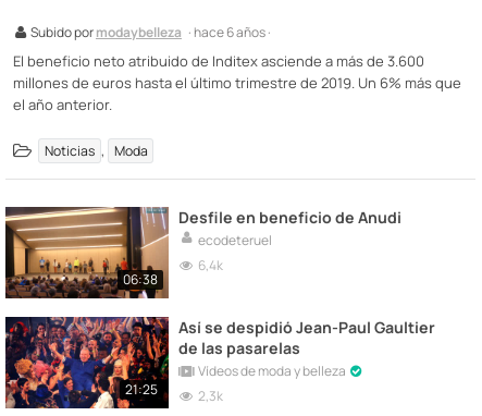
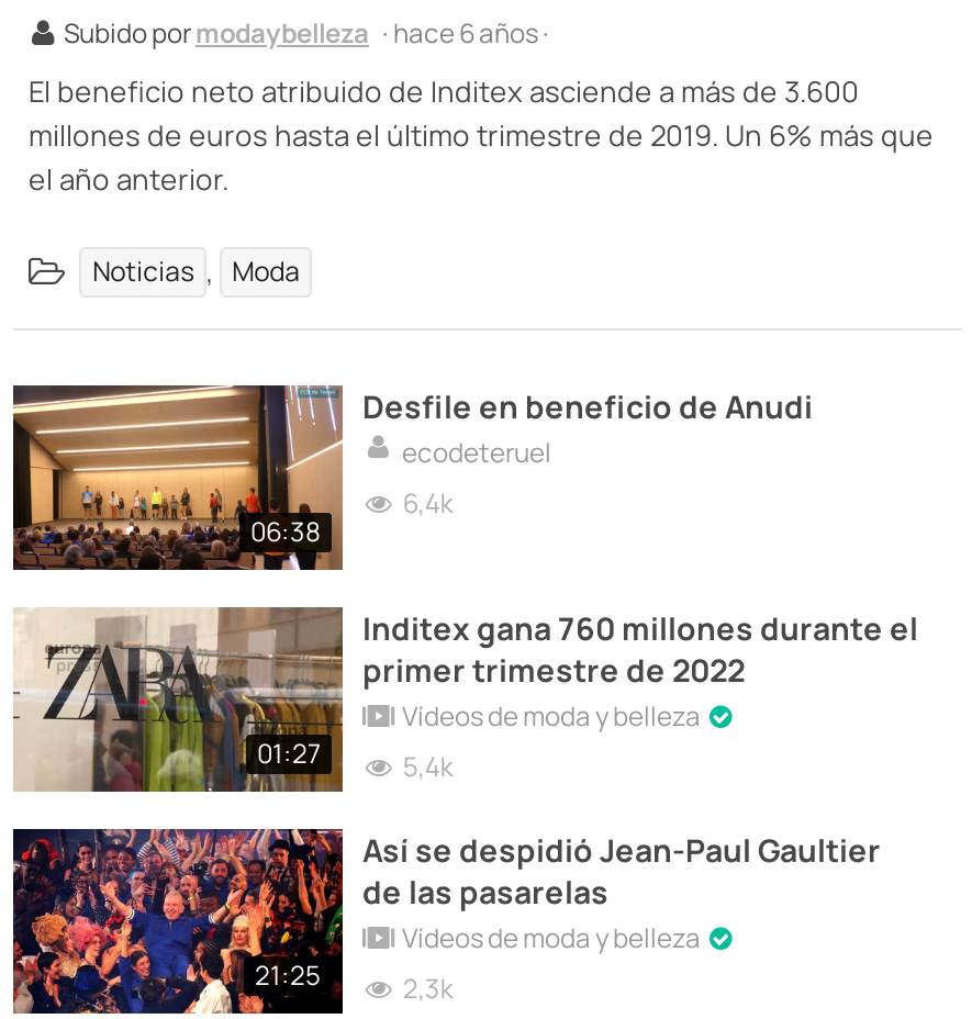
+ [image]
+ 01:27

+ Inditex gana 760 millones durante el
+ primer trimestre de 2022
+ Vídeos de moda y belleza
+ 5,4k
